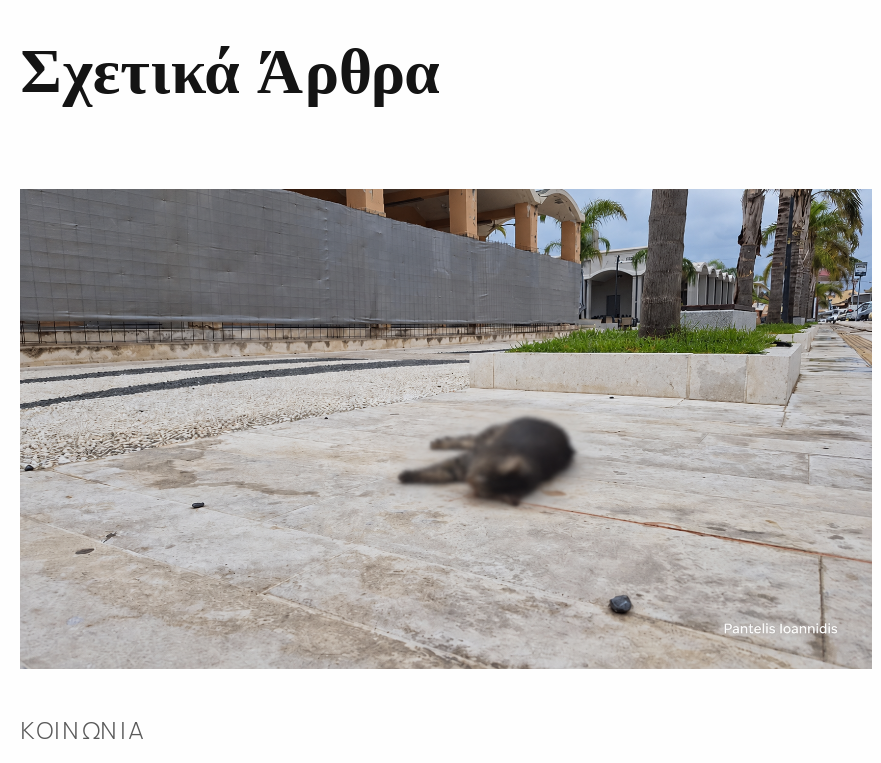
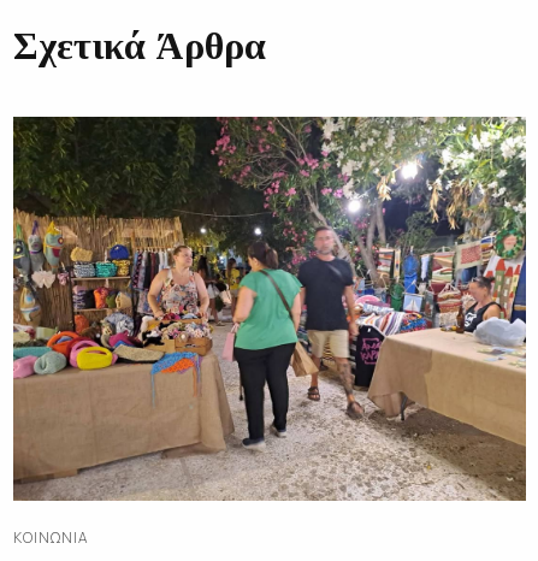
- [image]
+ [image]
